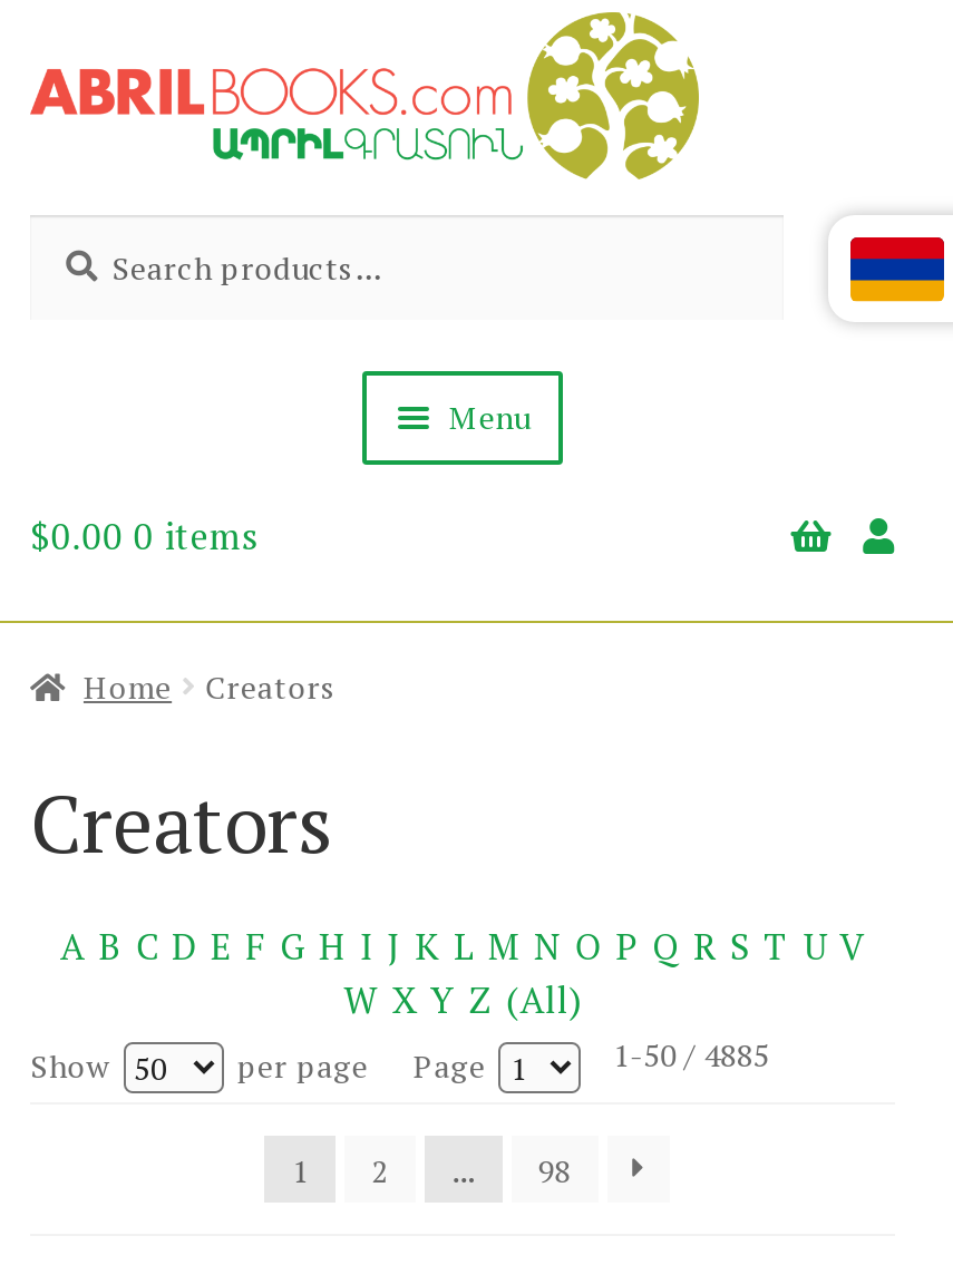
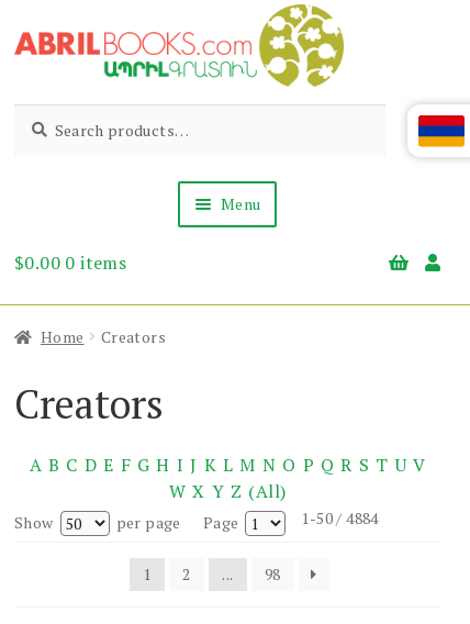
- 1-50 / 4885
+ 1-50 / 4884
